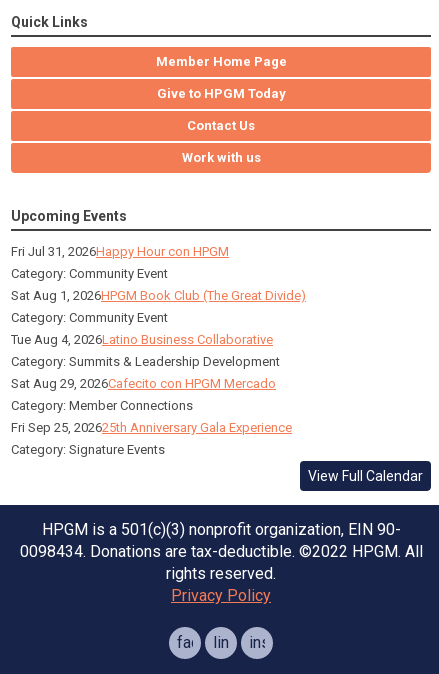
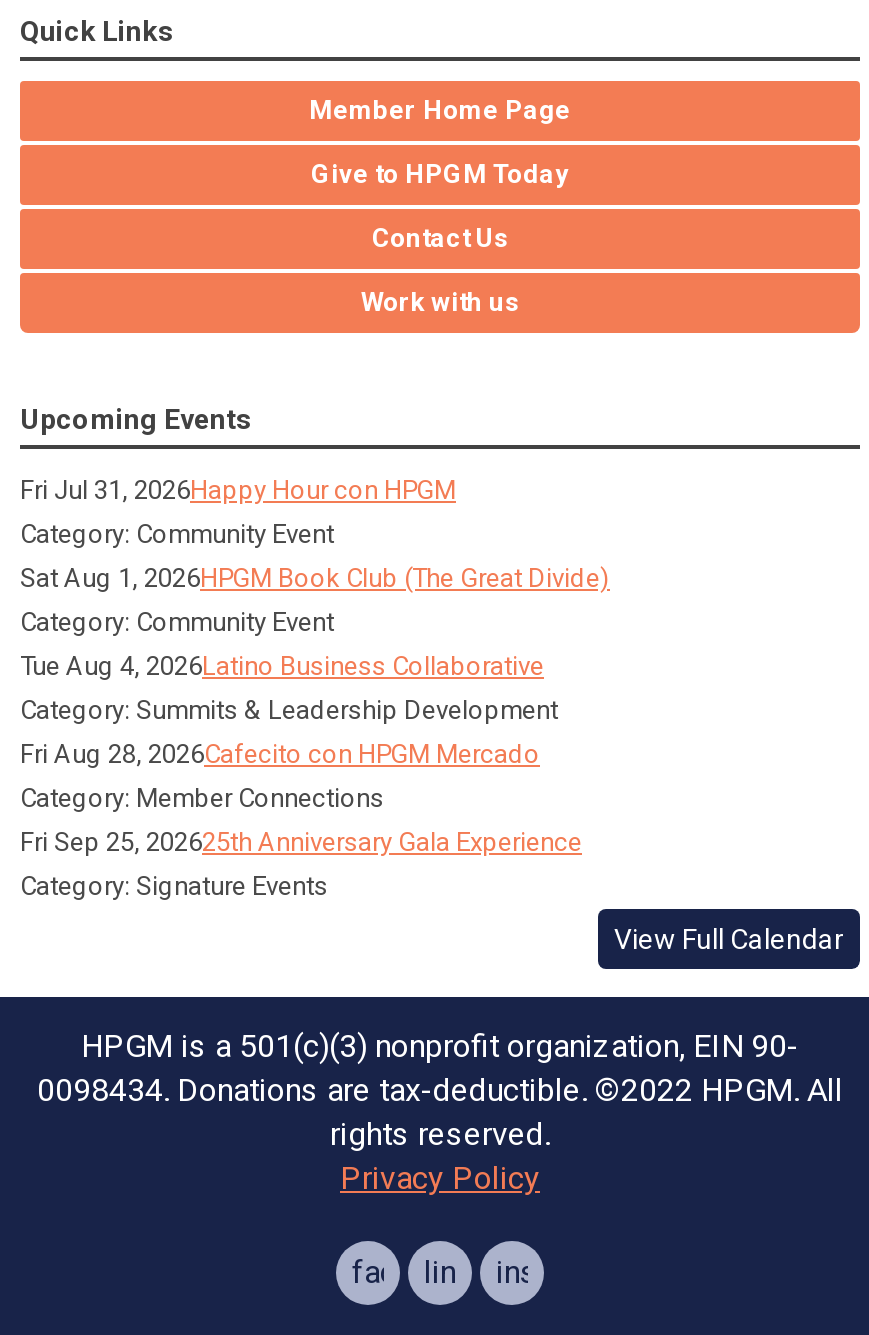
- Sat Aug 29, 2026Cafecito con HPGM Mercado
+ Fri Aug 28, 2026Cafecito con HPGM Mercado
